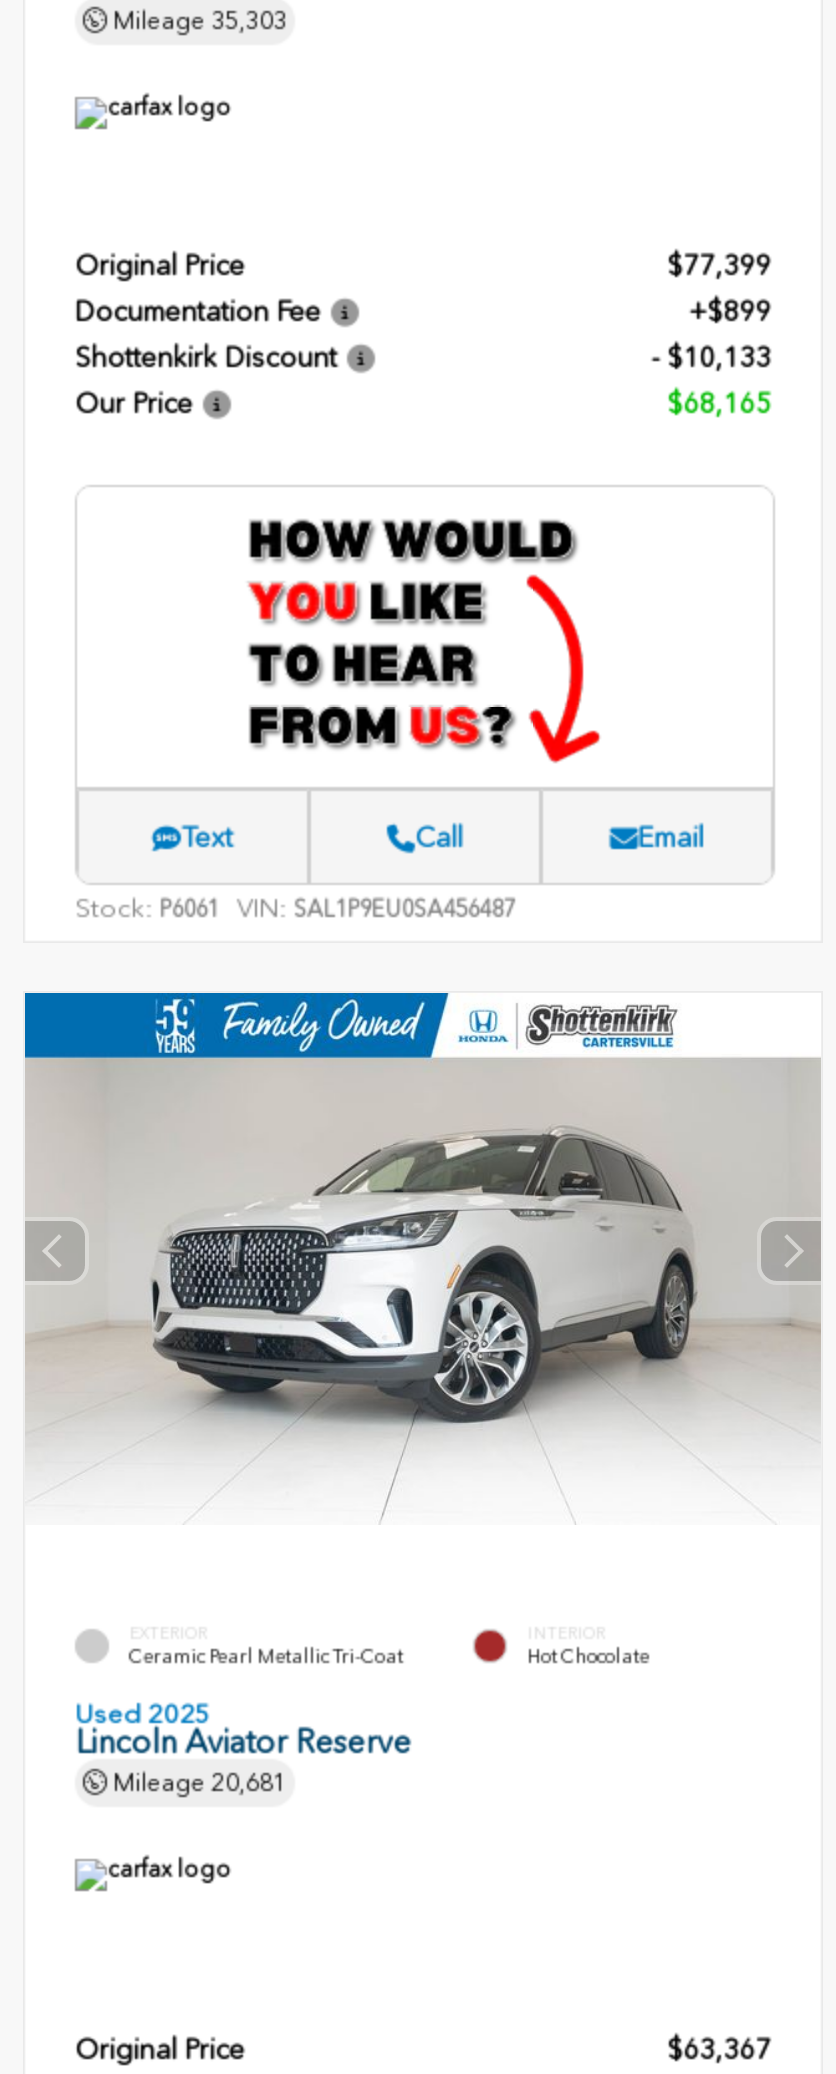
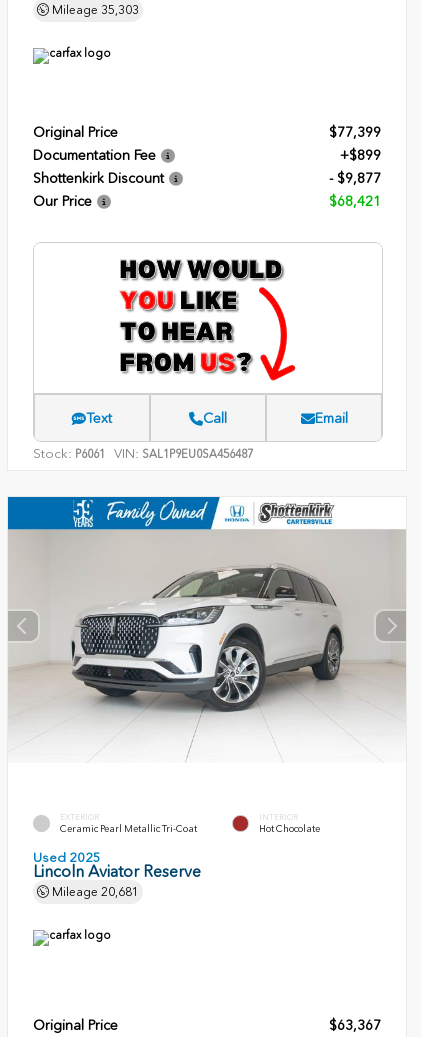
- - $10,133
+ - $9,877

- $68,165
+ $68,421
